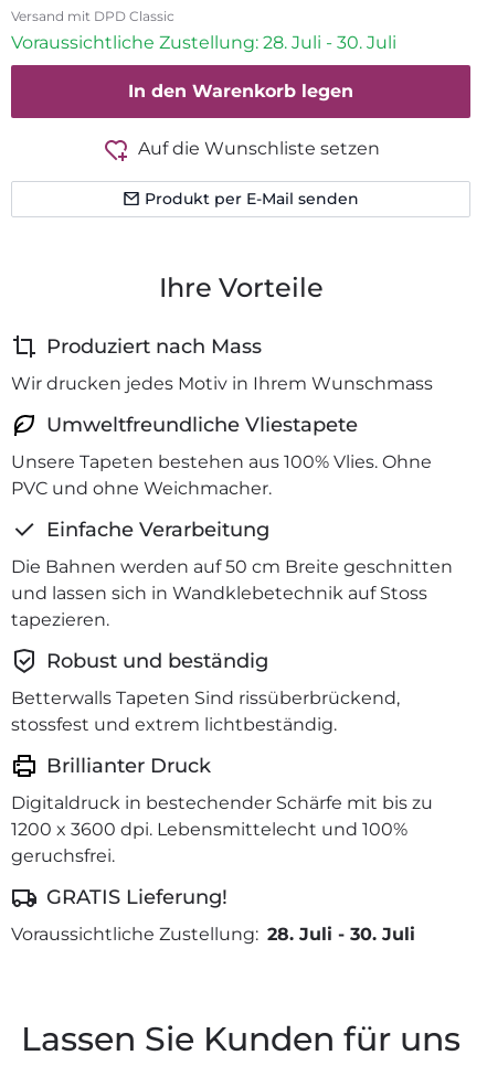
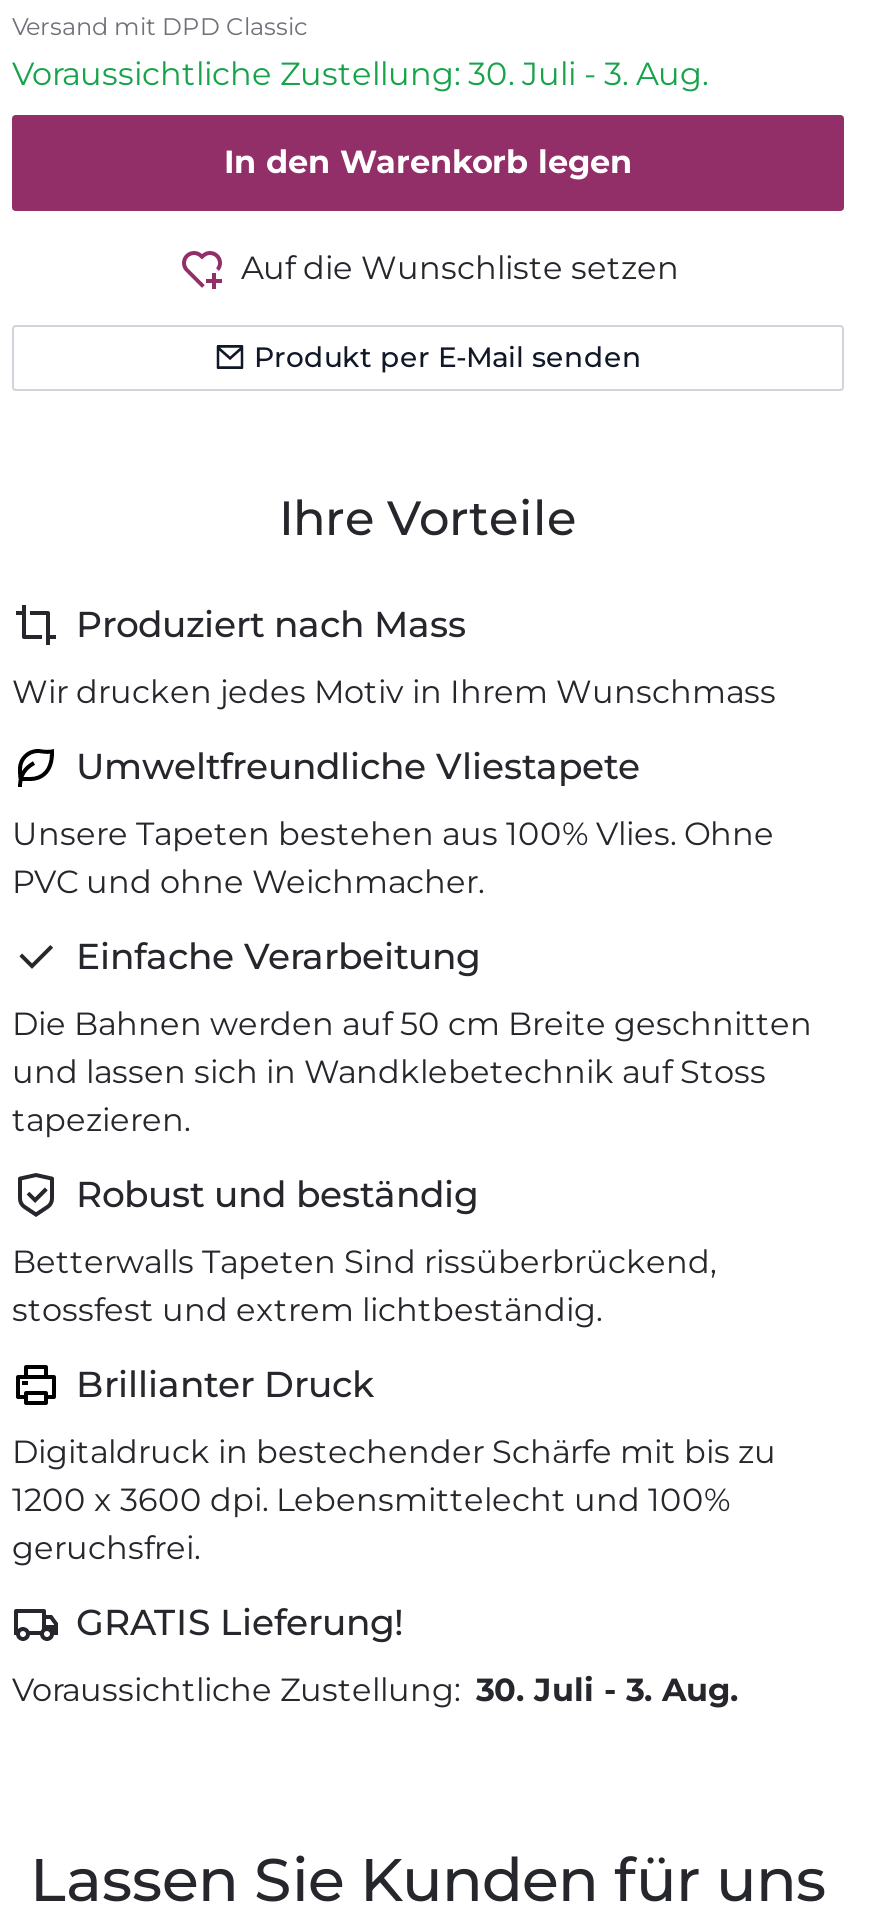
- Voraussichtliche Zustellung: 28. Juli - 30. Juli
+ Voraussichtliche Zustellung: 30. Juli - 3. Aug.

- Voraussichtliche Zustellung: 28. Juli - 30. Juli
+ Voraussichtliche Zustellung: 30. Juli - 3. Aug.
